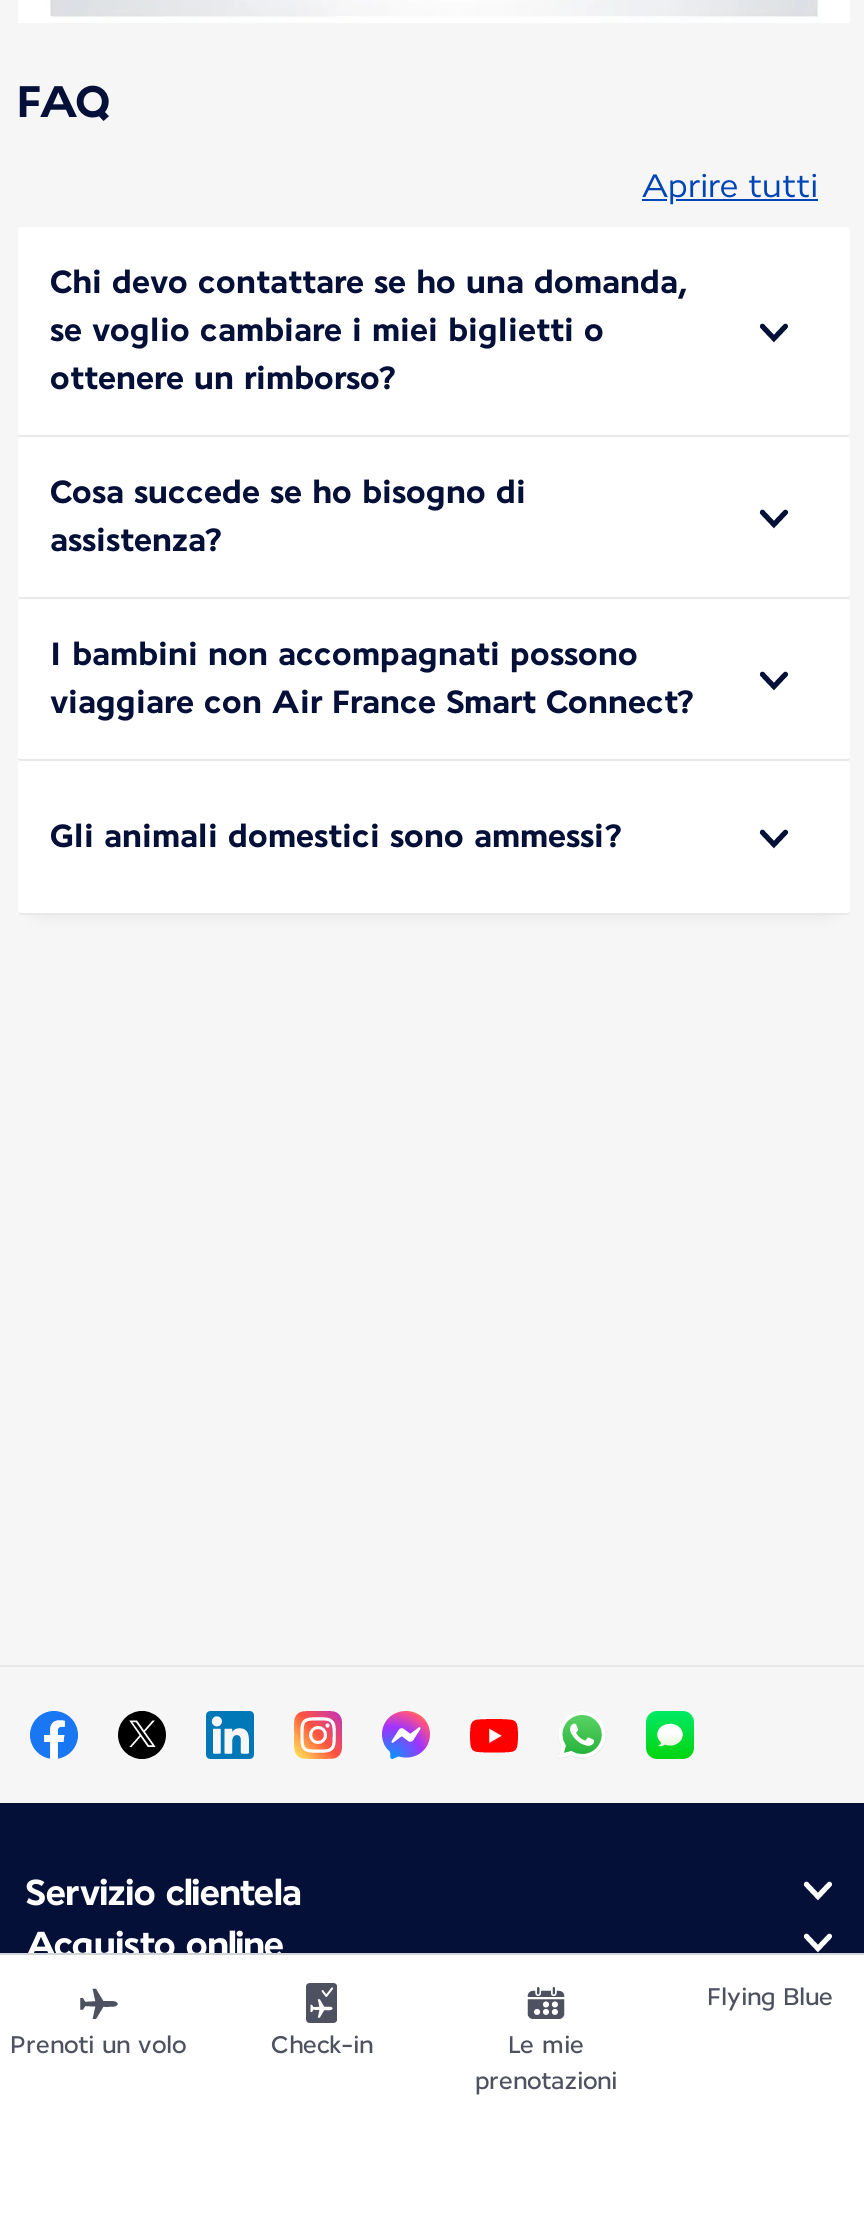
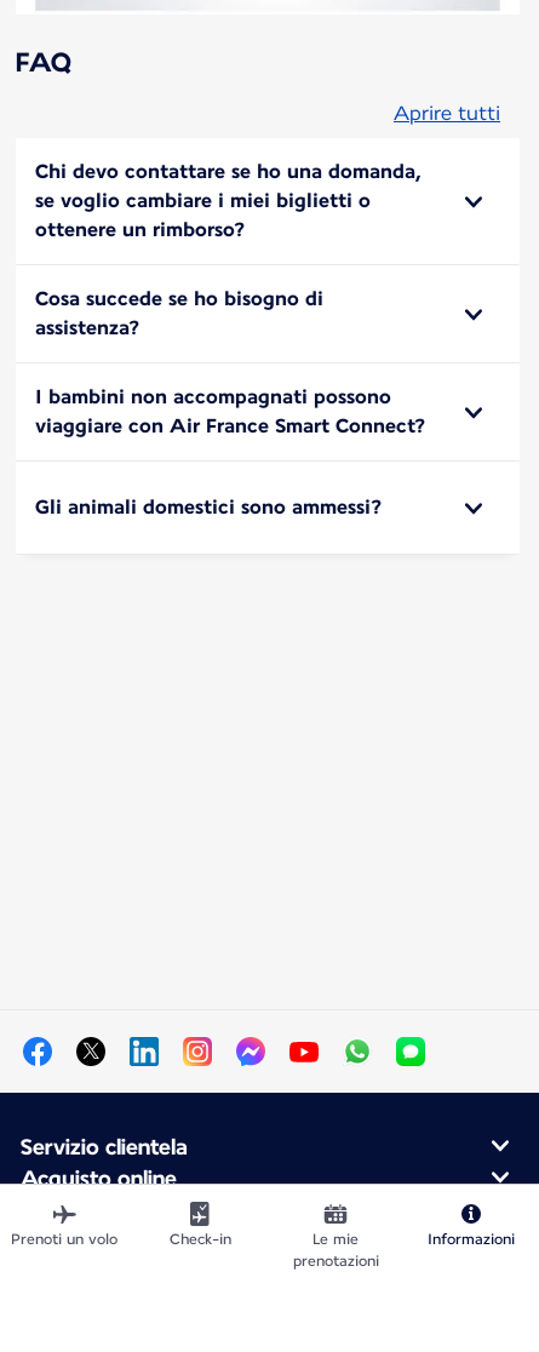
- Flying Blue
+ Informazioni
